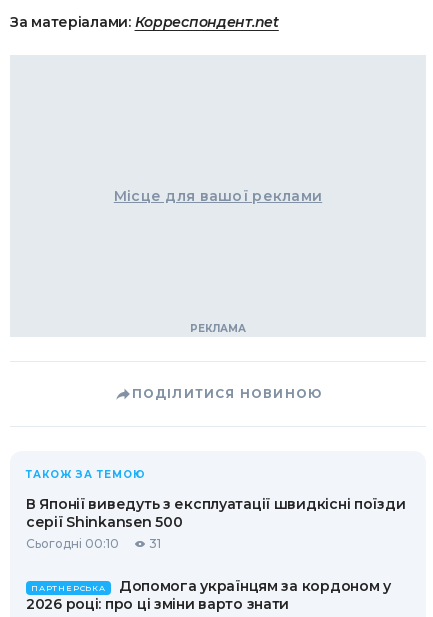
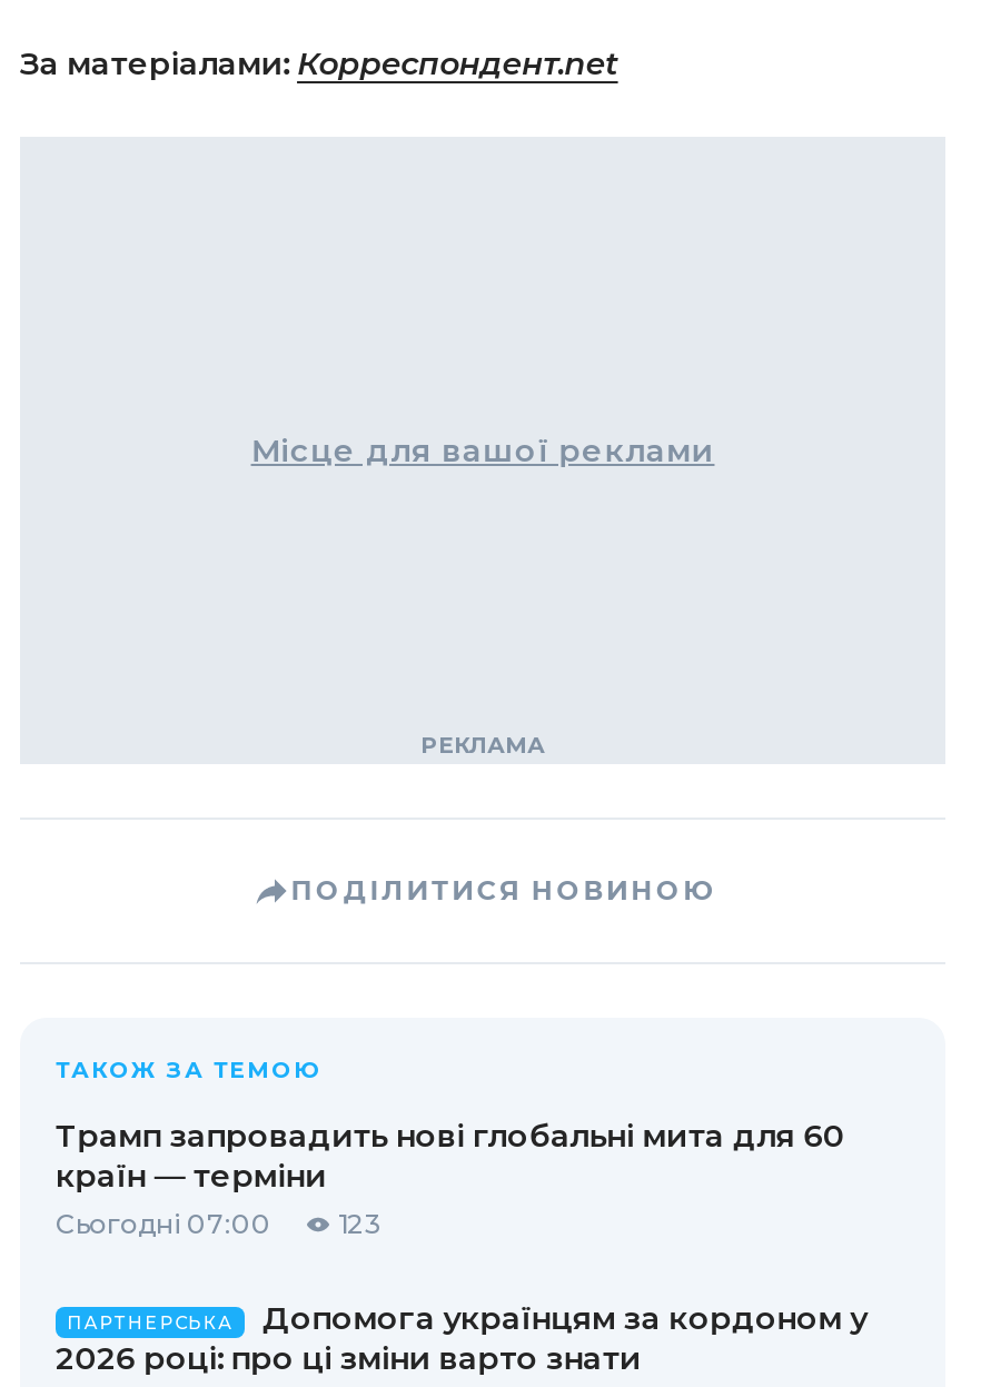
- В Японії виведуть з експлуатації швидкісні поїзди
- серії Shinkansen 500
- Сьогодні 00:10
- 31
+ Трамп запровадить нові глобальні мита для 60
+ країн — терміни
+ Сьогодні 07:00
+ 123
